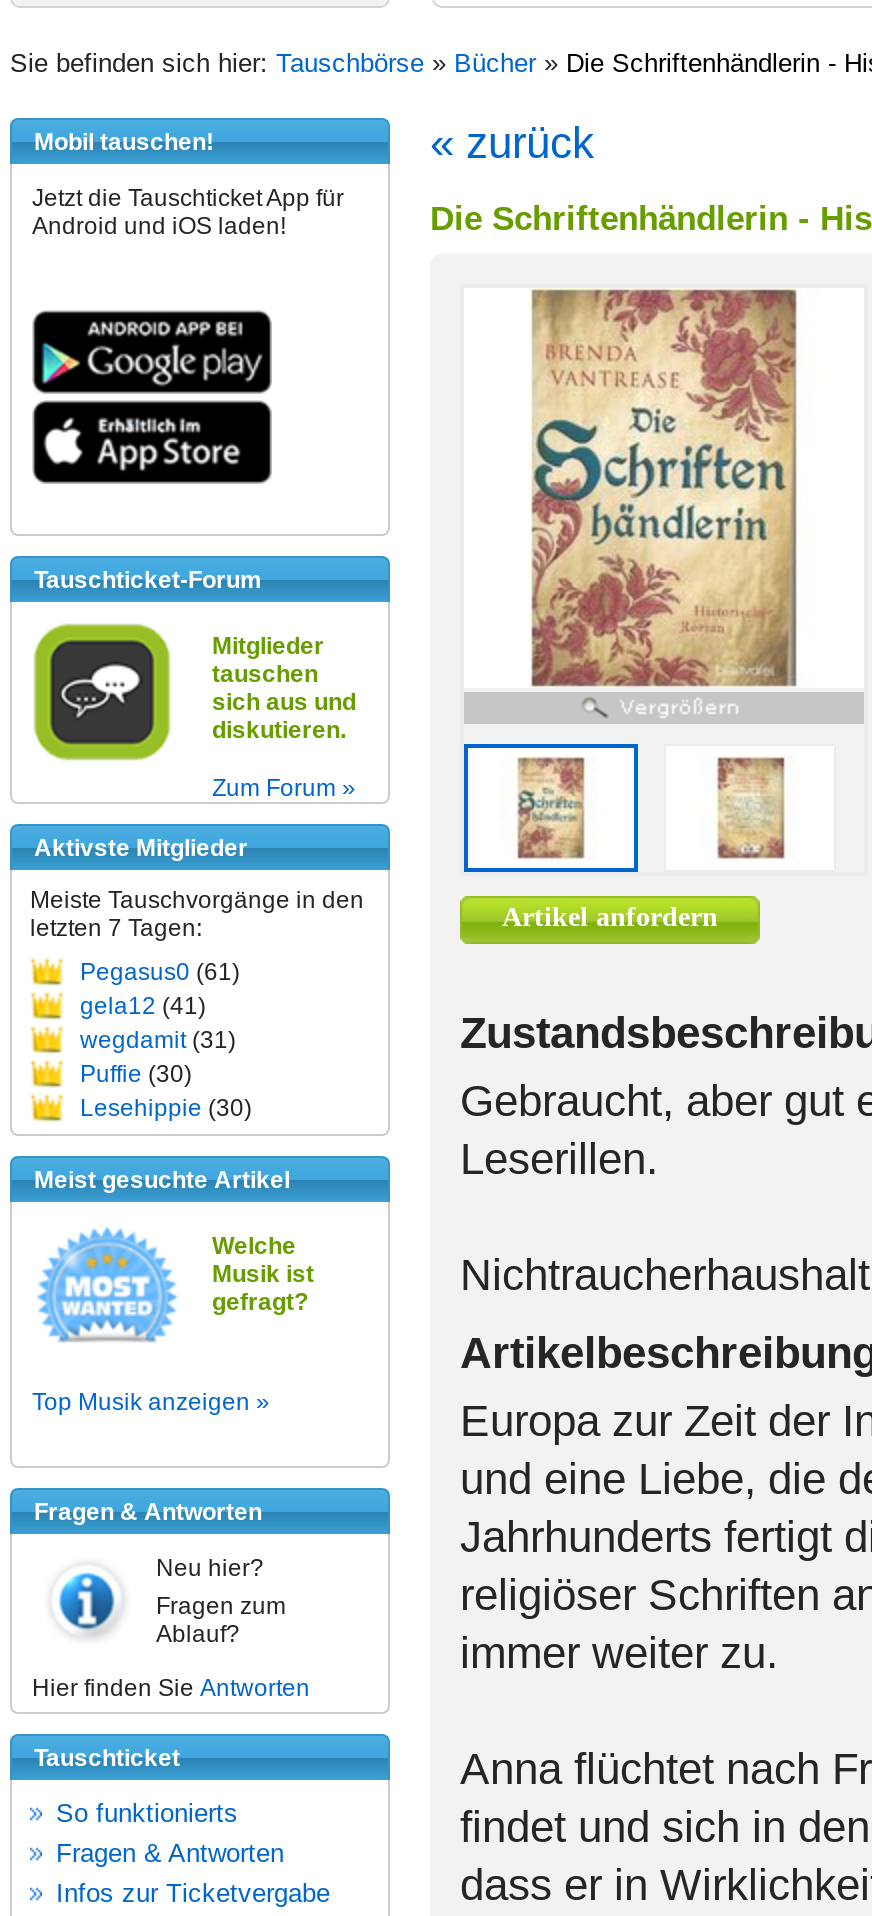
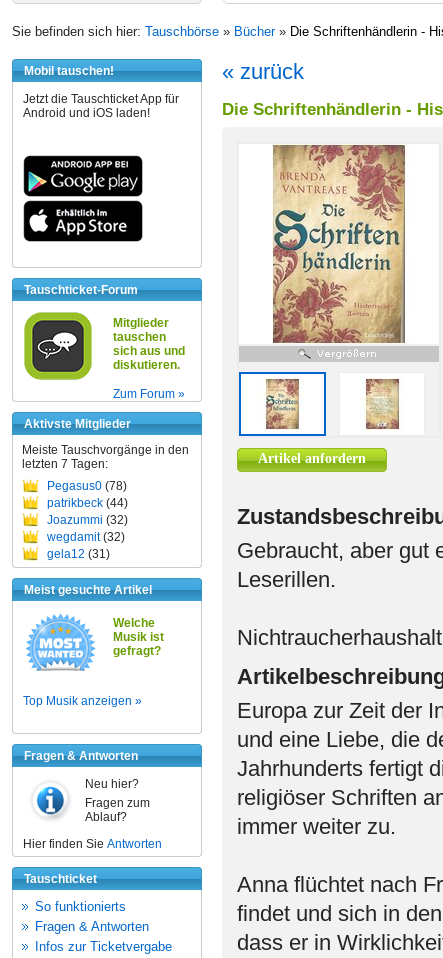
- Pegasus0 (61)
- gela12 (41)
- wegdamit (31)
- Puffie (30)
- Lesehippie (30)
+ Pegasus0 (78)
+ patrikbeck (44)
+ Joazummi (32)
+ wegdamit (32)
+ gela12 (31)
